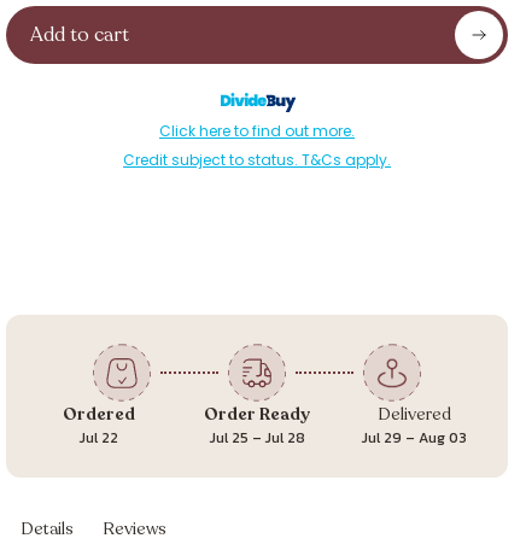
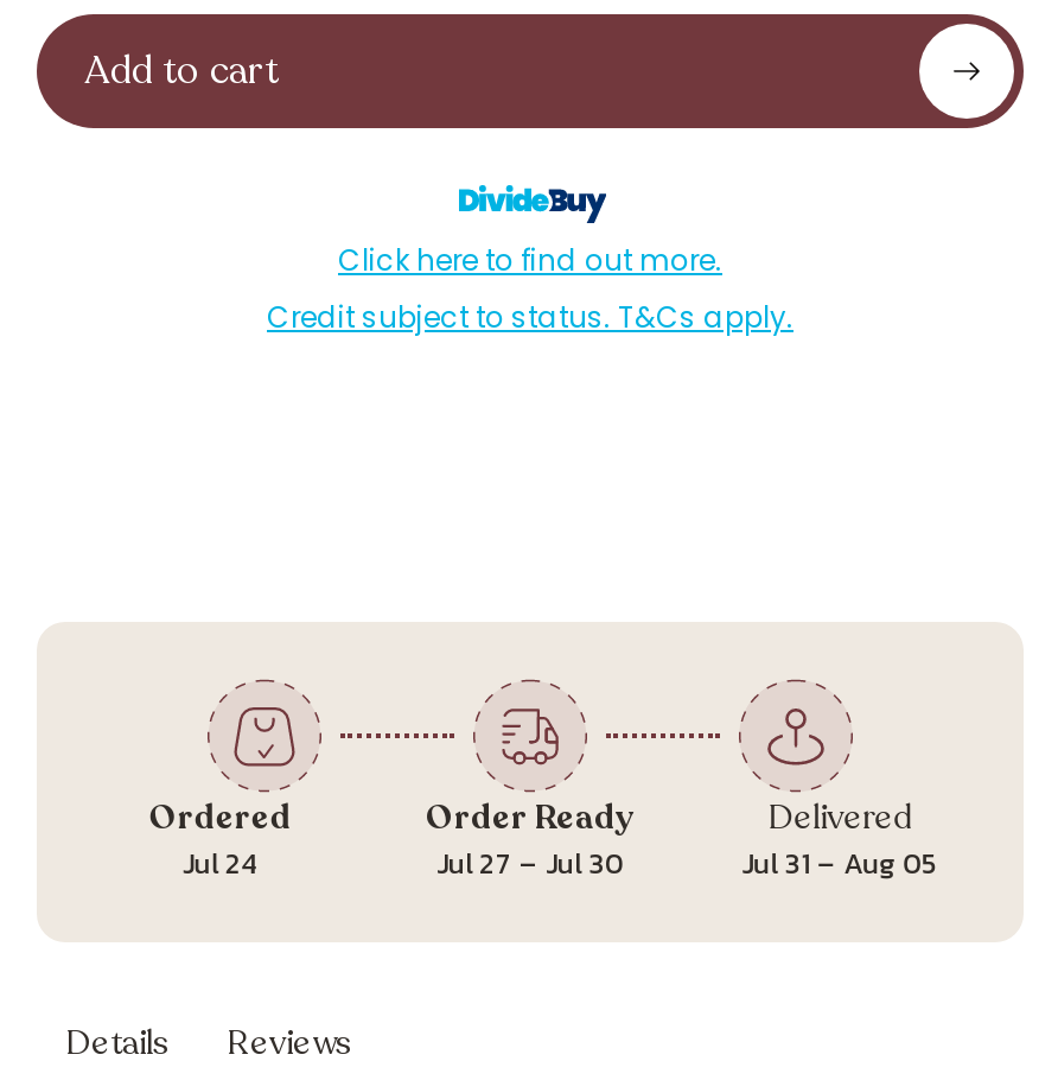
- Jul 22
+ Jul 24

- Jul 25 – Jul 28
+ Jul 27 – Jul 30

- Jul 29 – Aug 03
+ Jul 31 – Aug 05
